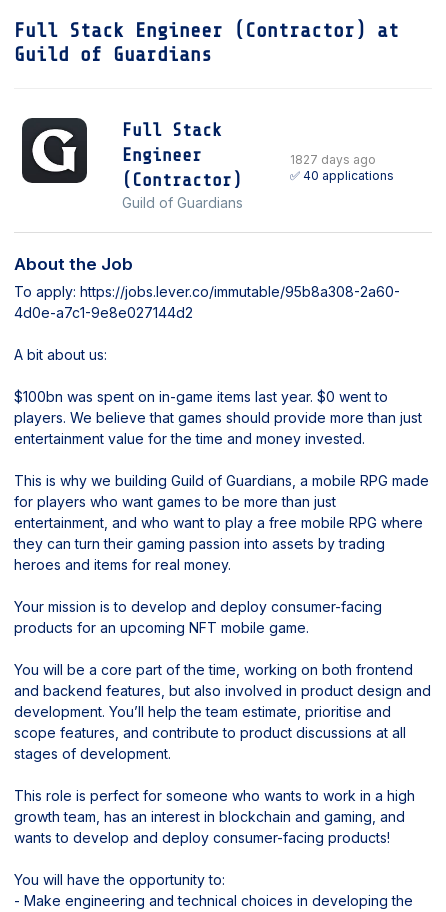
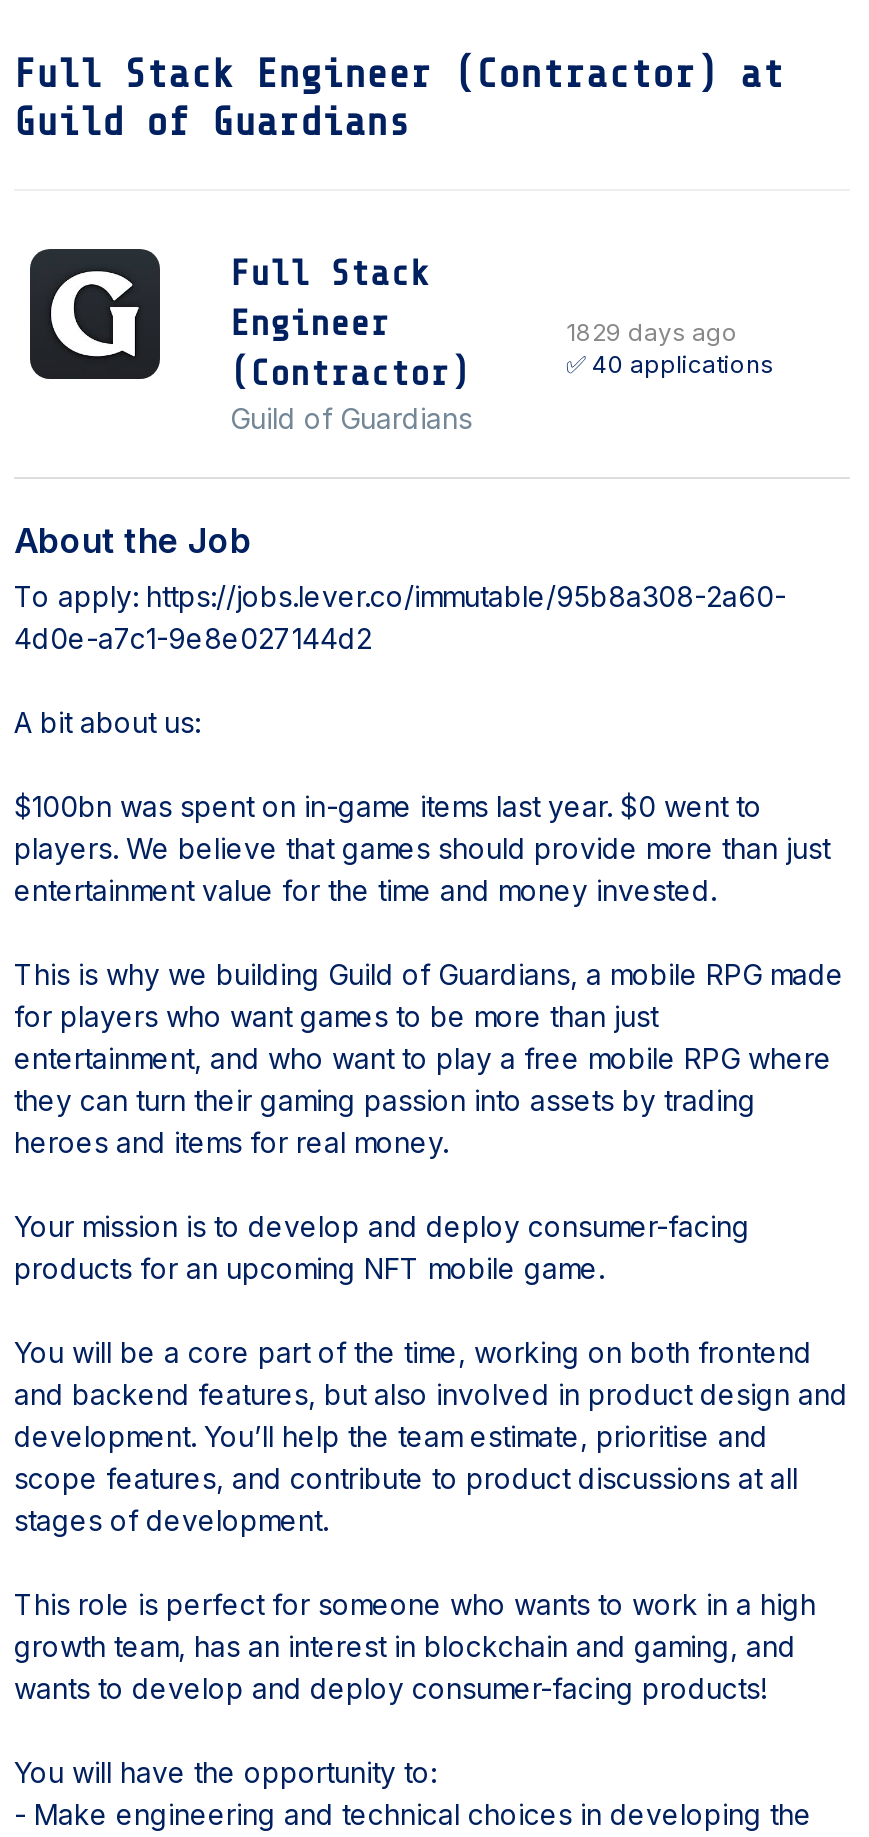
- 1827 days ago
+ 1829 days ago
